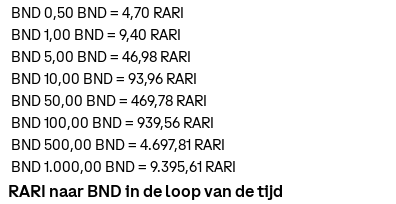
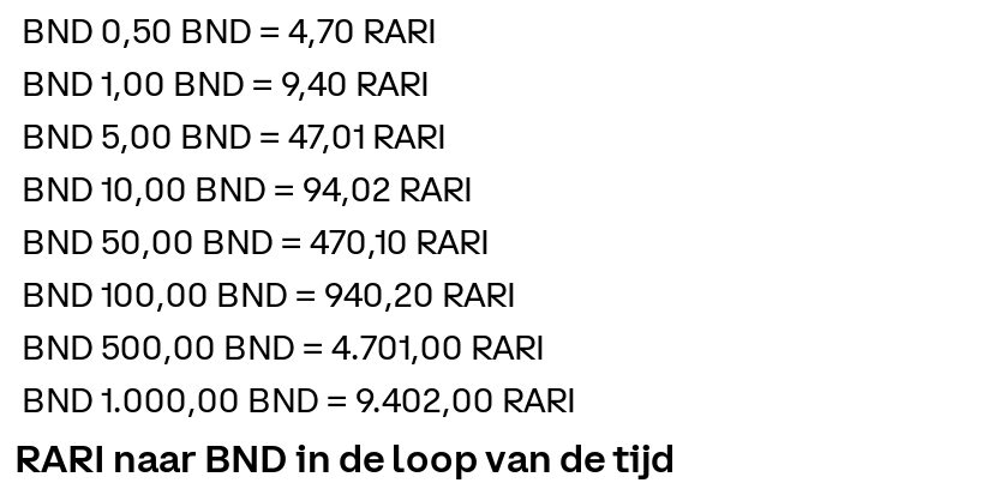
- BND 5,00 BND = 46,98 RARI
+ BND 5,00 BND = 47,01 RARI

- BND 10,00 BND = 93,96 RARI
+ BND 10,00 BND = 94,02 RARI

- BND 50,00 BND = 469,78 RARI
+ BND 50,00 BND = 470,10 RARI

- BND 100,00 BND = 939,56 RARI
+ BND 100,00 BND = 940,20 RARI

- BND 500,00 BND = 4.697,81 RARI
+ BND 500,00 BND = 4.701,00 RARI

- BND 1.000,00 BND = 9.395,61 RARI
+ BND 1.000,00 BND = 9.402,00 RARI
